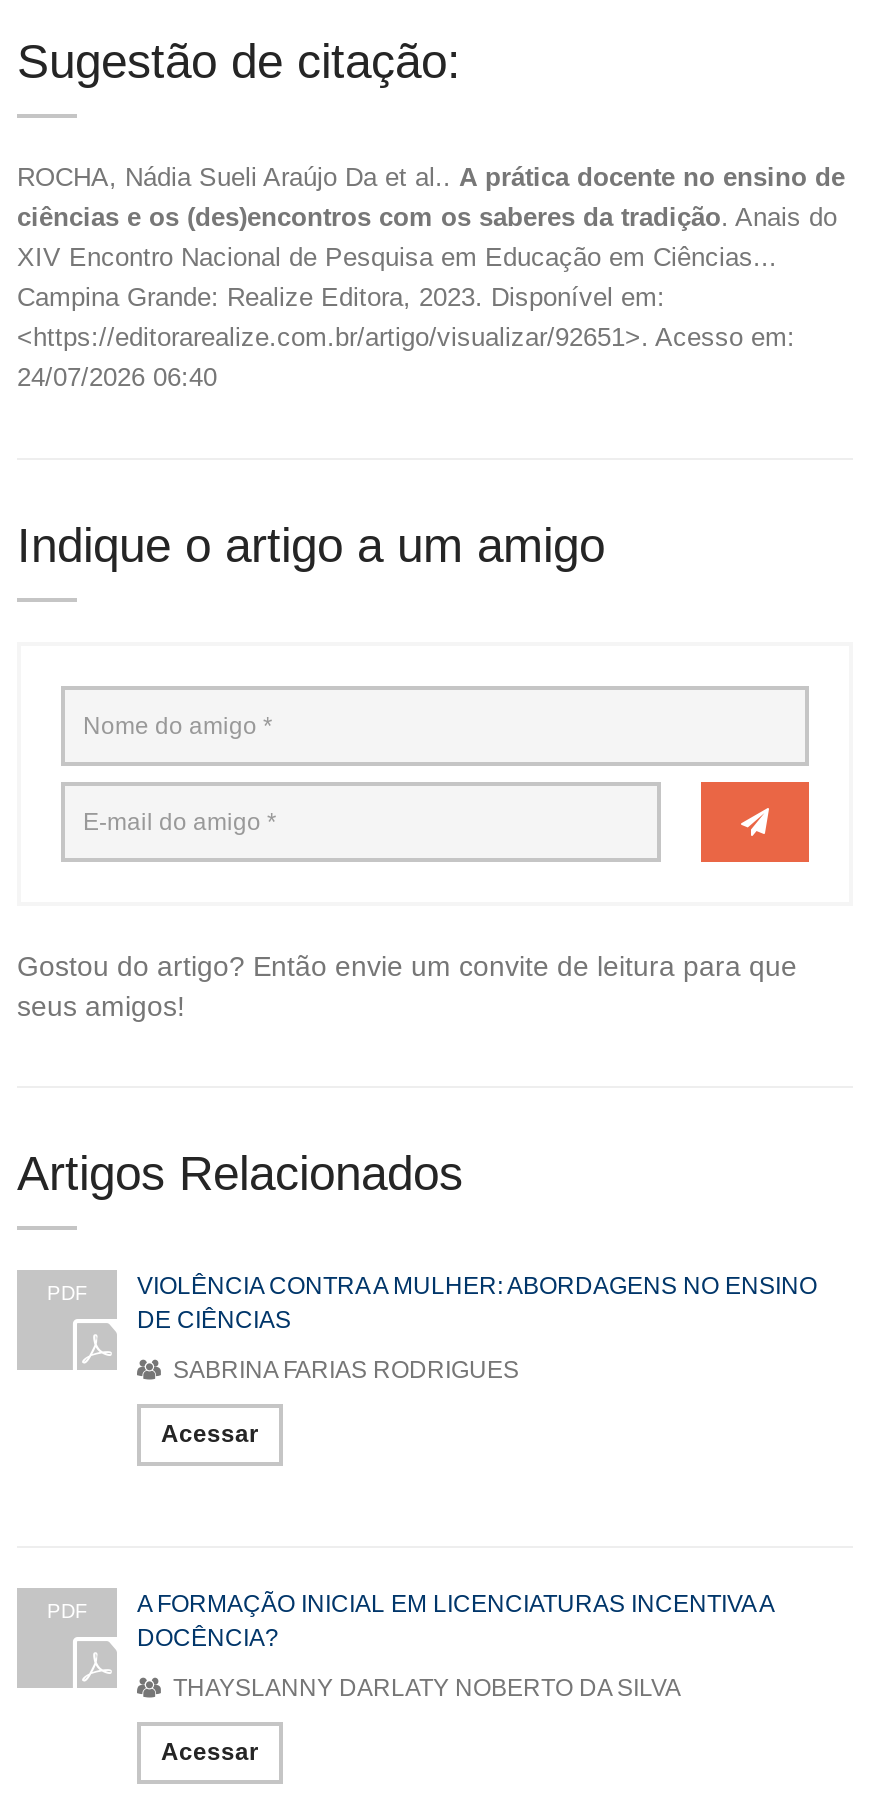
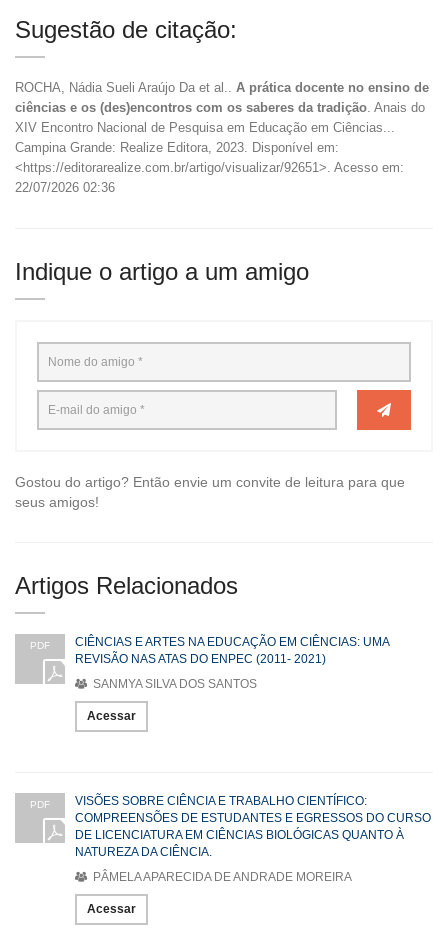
- 24/07/2026 06:40
+ 22/07/2026 02:36

- VIOLÊNCIA CONTRA A MULHER: ABORDAGENS NO ENSINO
- DE CIÊNCIAS
+ CIÊNCIAS E ARTES NA EDUCAÇÃO EM CIÊNCIAS: UMA
+ REVISÃO NAS ATAS DO ENPEC (2011- 2021)

- SABRINA FARIAS RODRIGUES
+ SANMYA SILVA DOS SANTOS

- A FORMAÇÃO INICIAL EM LICENCIATURAS INCENTIVA A
- DOCÊNCIA?
+ VISÕES SOBRE CIÊNCIA E TRABALHO CIENTÍFICO:
+ COMPREENSÕES DE ESTUDANTES E EGRESSOS DO CURSO
+ DE LICENCIATURA EM CIÊNCIAS BIOLÓGICAS QUANTO À
+ NATUREZA DA CIÊNCIA.

- THAYSLANNY DARLATY NOBERTO DA SILVA
+ PÂMELA APARECIDA DE ANDRADE MOREIRA
